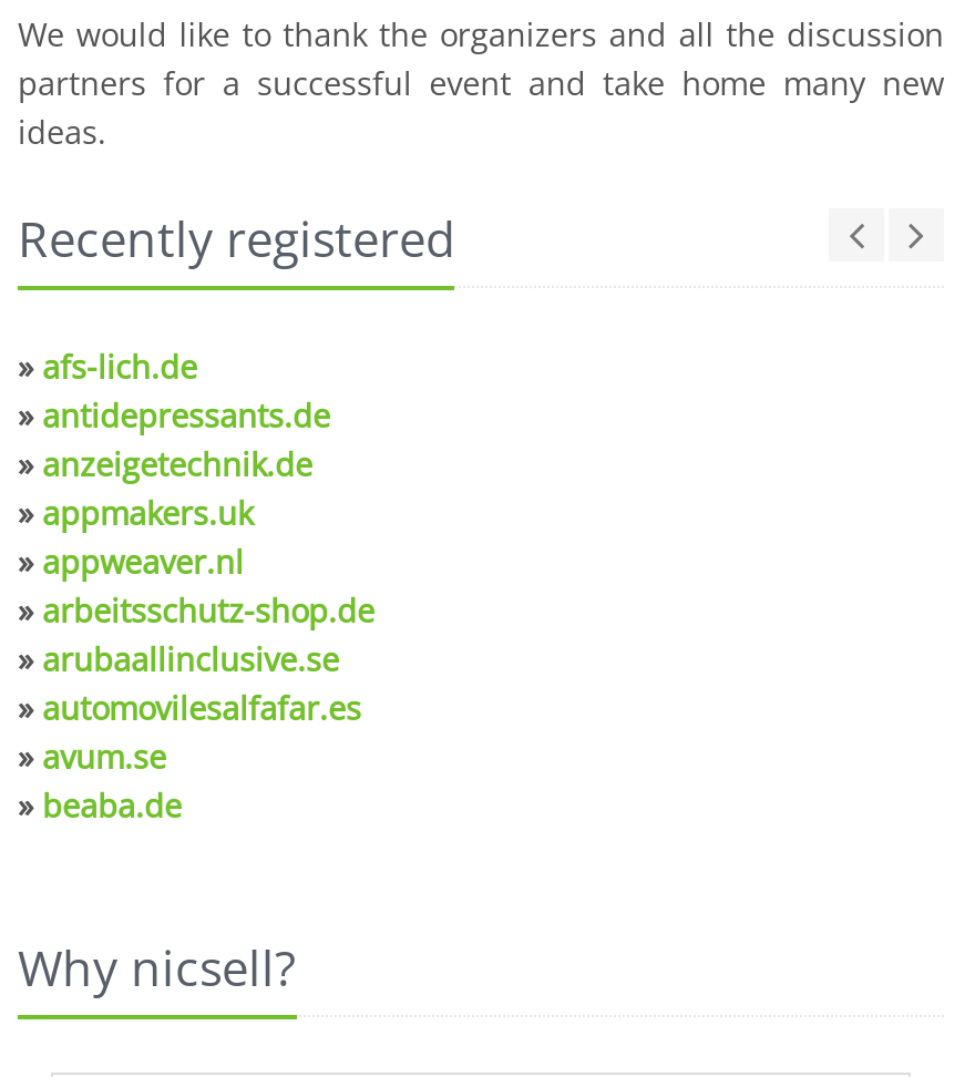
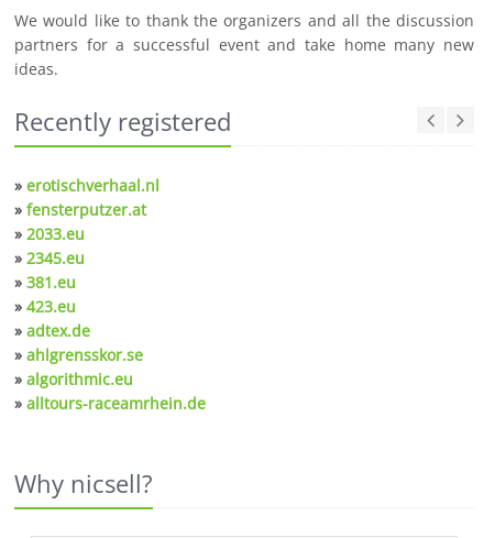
- » afs-lich.de
- » antidepressants.de
- » anzeigetechnik.de
- » appmakers.uk
- » appweaver.nl
- » arbeitsschutz-shop.de
- » arubaallinclusive.se
- » automovilesalfafar.es
- » avum.se
- » beaba.de
+ » erotischverhaal.nl
+ » fensterputzer.at
+ » 2033.eu
+ » 2345.eu
+ » 381.eu
+ » 423.eu
+ » adtex.de
+ » ahlgrensskor.se
+ » algorithmic.eu
+ » alltours-raceamrhein.de
